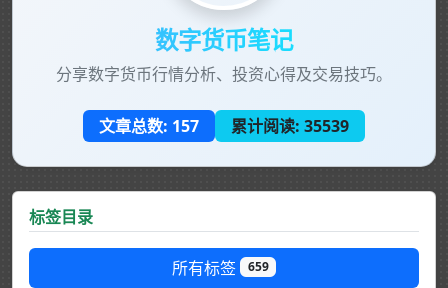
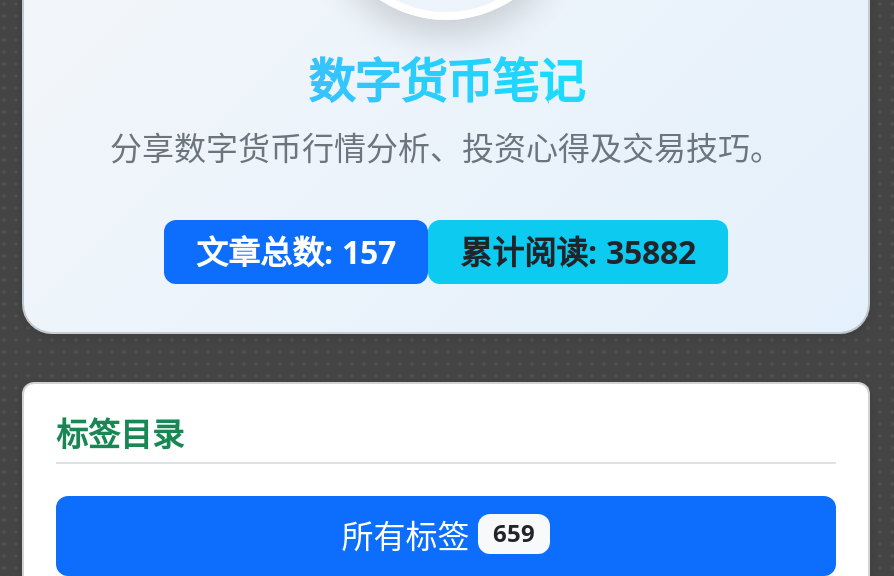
- 文章总数: 157 累计阅读: 35539
+ 文章总数: 157 累计阅读: 35882
